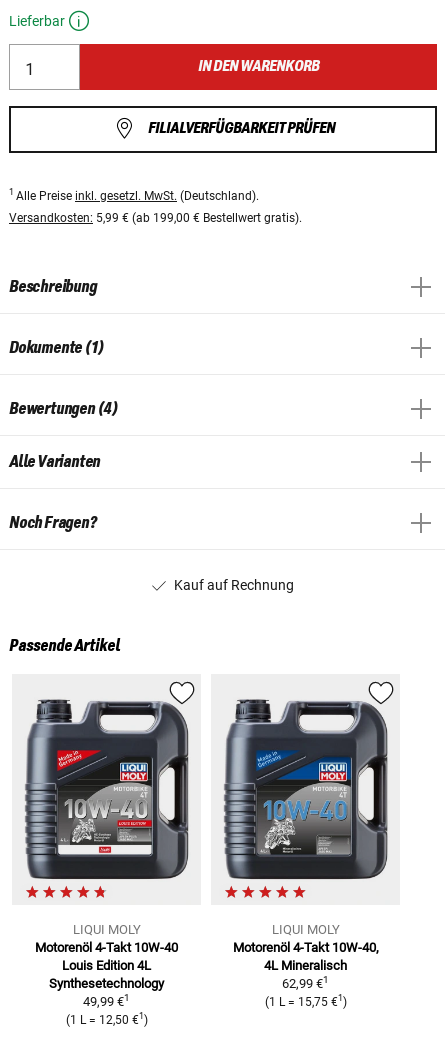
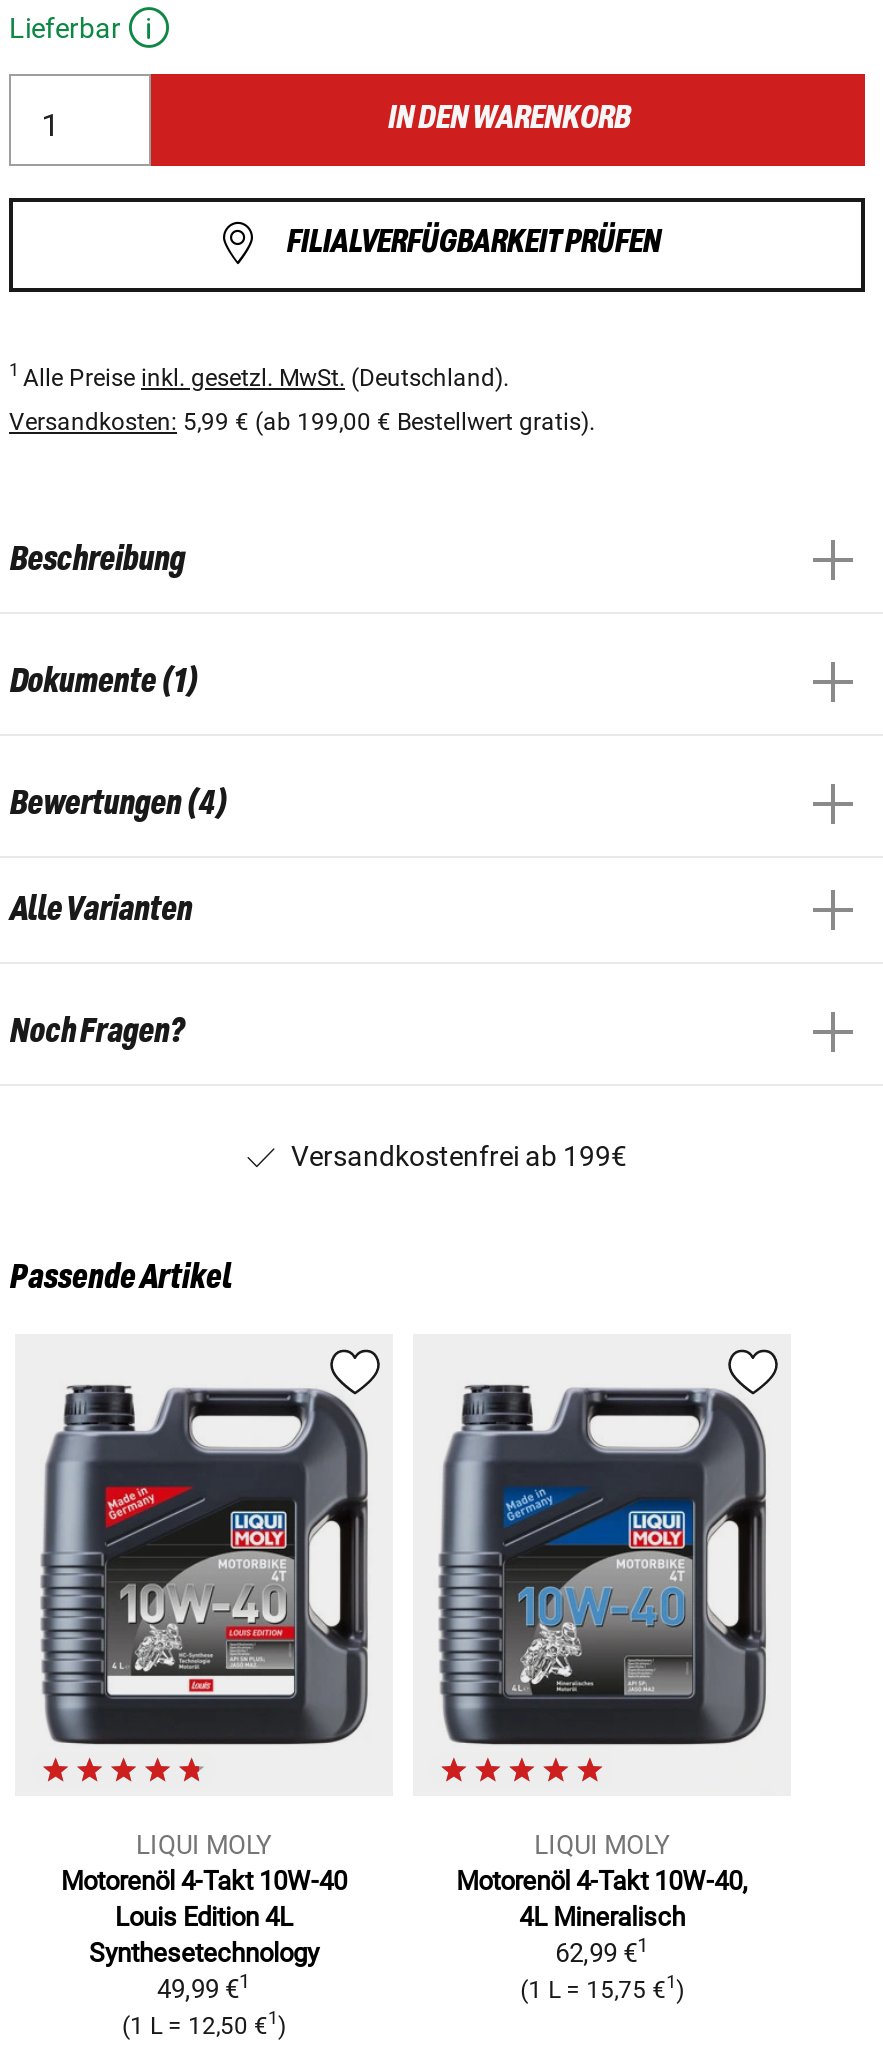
- Kauf auf Rechnung
+ Versandkostenfrei ab 199€
